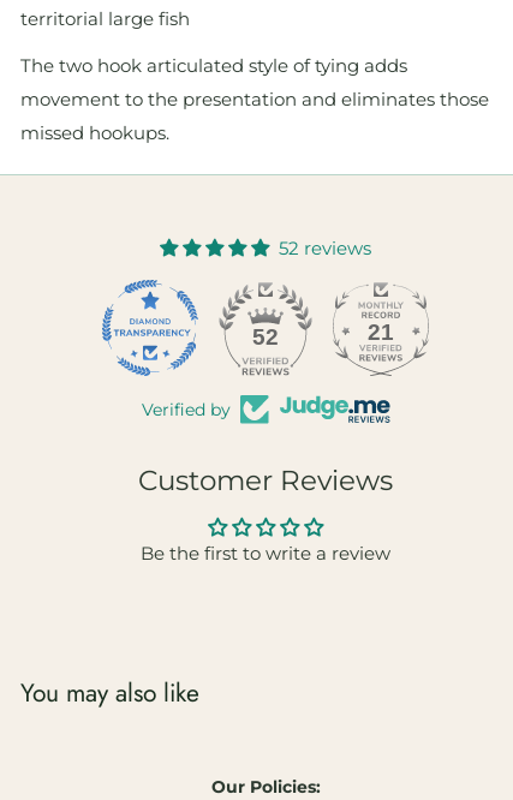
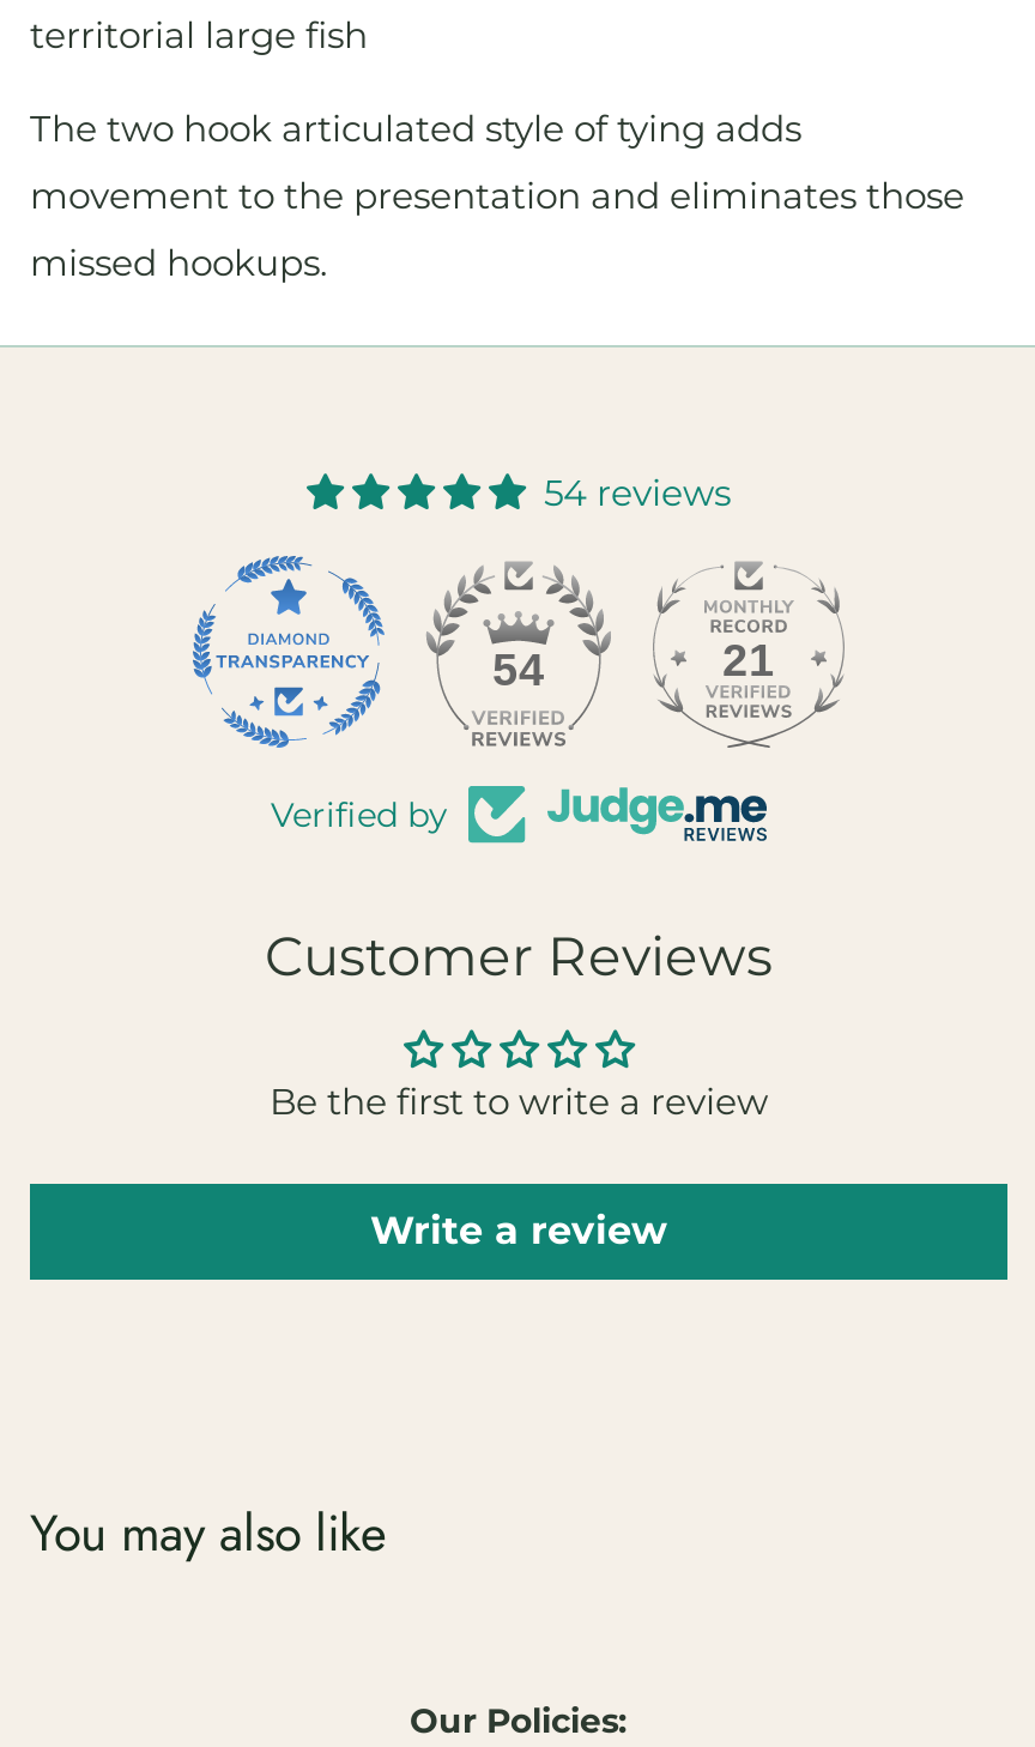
- 52 reviews
+ 54 reviews

- 52
+ 54

+ Write a review
